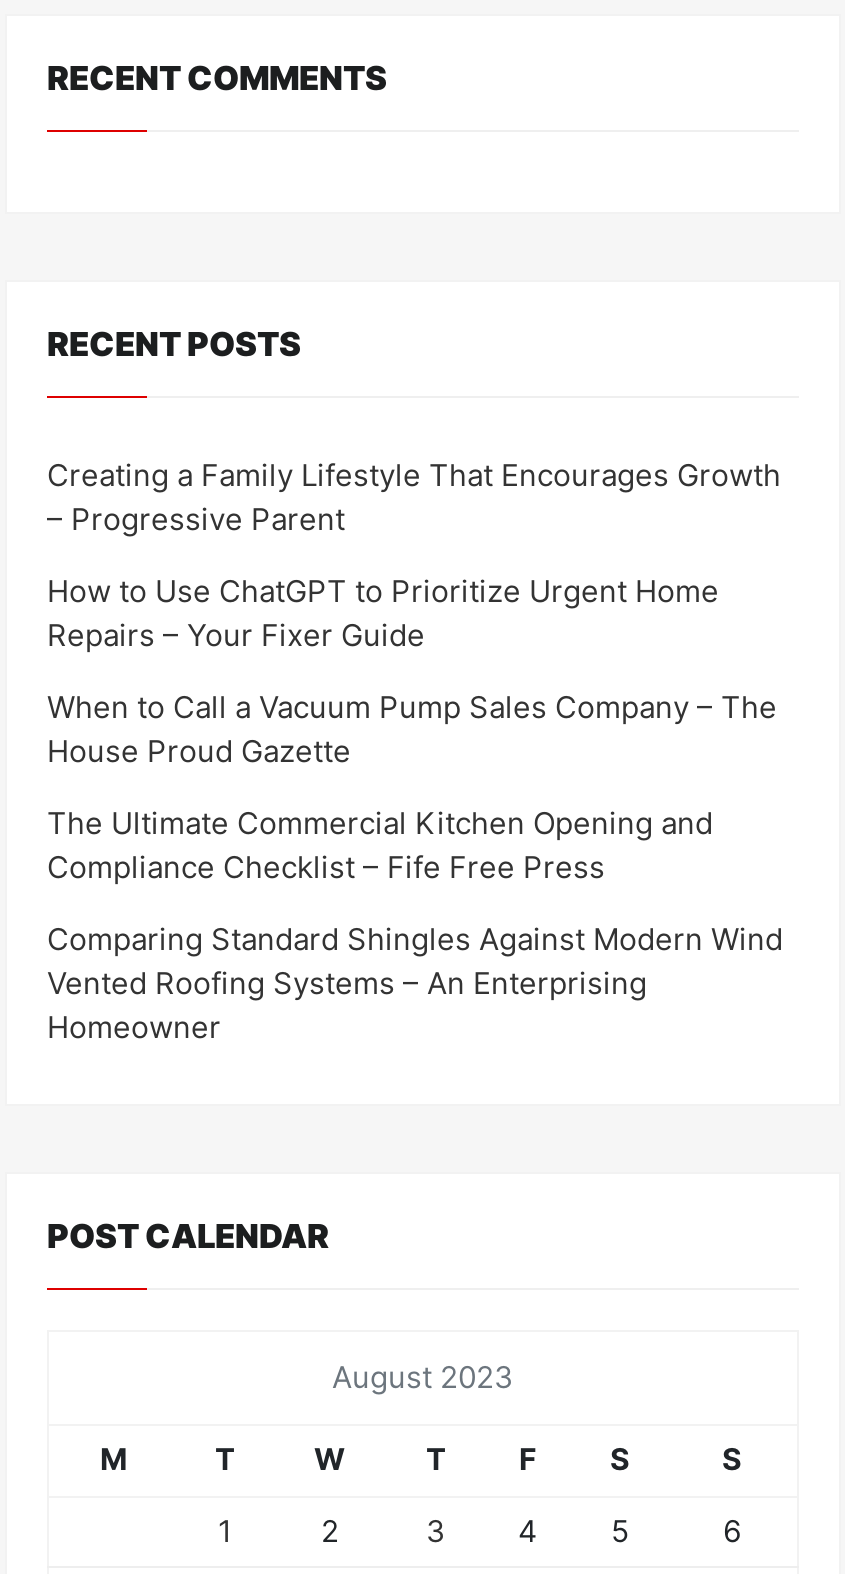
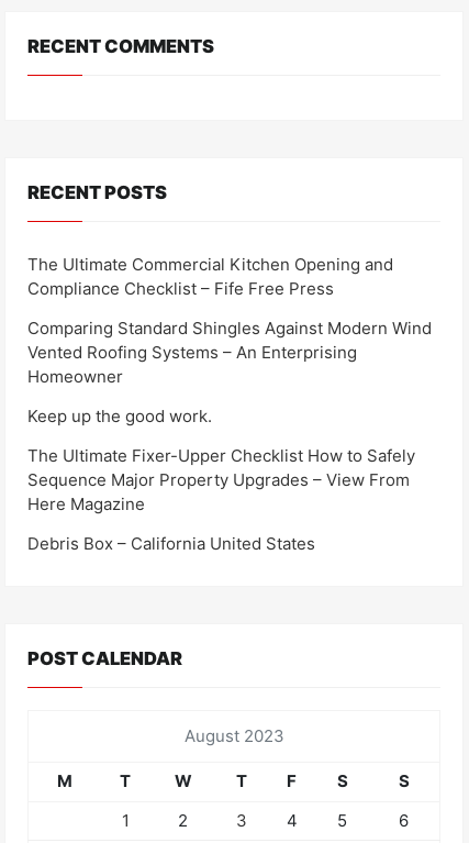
- Creating a Family Lifestyle That Encourages Growth
- – Progressive Parent
- How to Use ChatGPT to Prioritize Urgent Home
- Repairs – Your Fixer Guide
- When to Call a Vacuum Pump Sales Company – The
- House Proud Gazette

moved up: The Ultimate Commercial Kitchen Opening and | Compliance Checklist – Fife Free Press | Comparing Standard Shingles Against Modern Wind | Vented Roofing Systems – An Enterprising | Homeowner

+ Keep up the good work.
+ The Ultimate Fixer-Upper Checklist How to Safely
+ Sequence Major Property Upgrades – View From
+ Here Magazine
+ Debris Box – California United States
